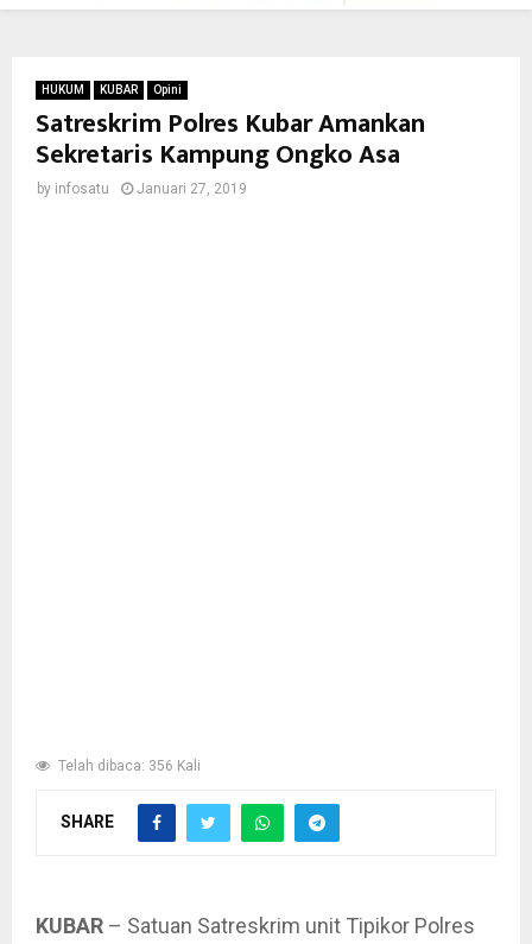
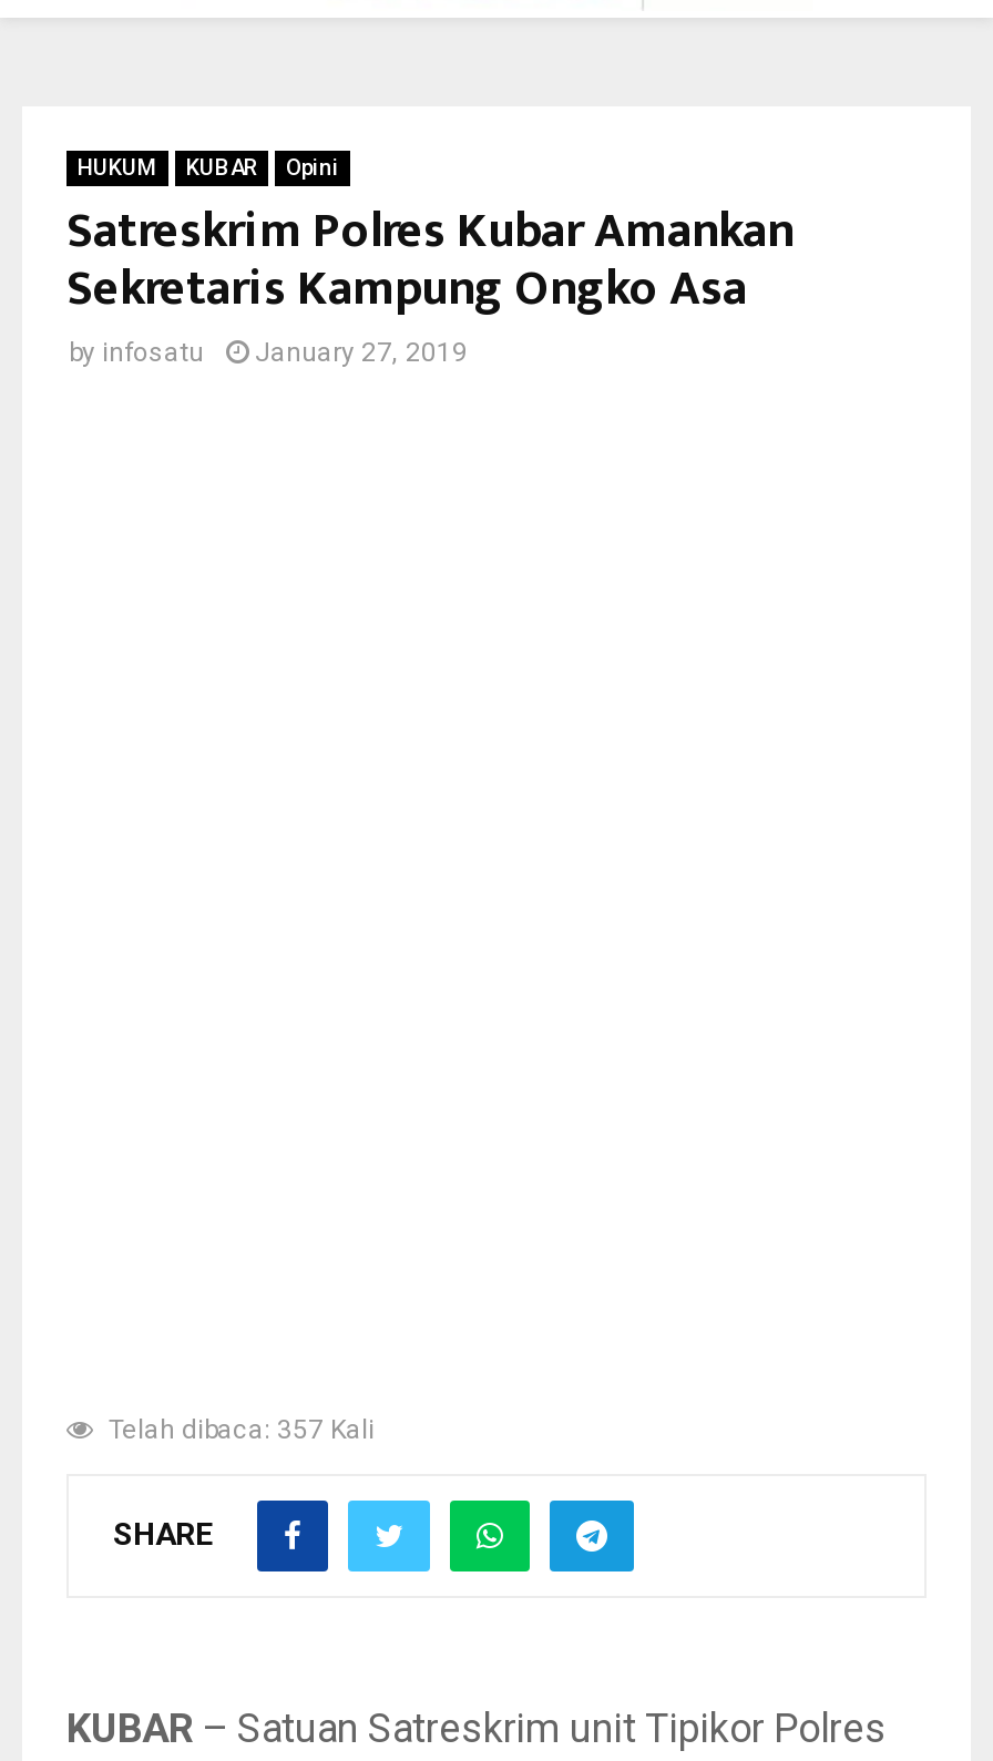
- by infosatu Januari 27, 2019
+ by infosatu January 27, 2019

- Telah dibaca: 356 Kali
+ Telah dibaca: 357 Kali
